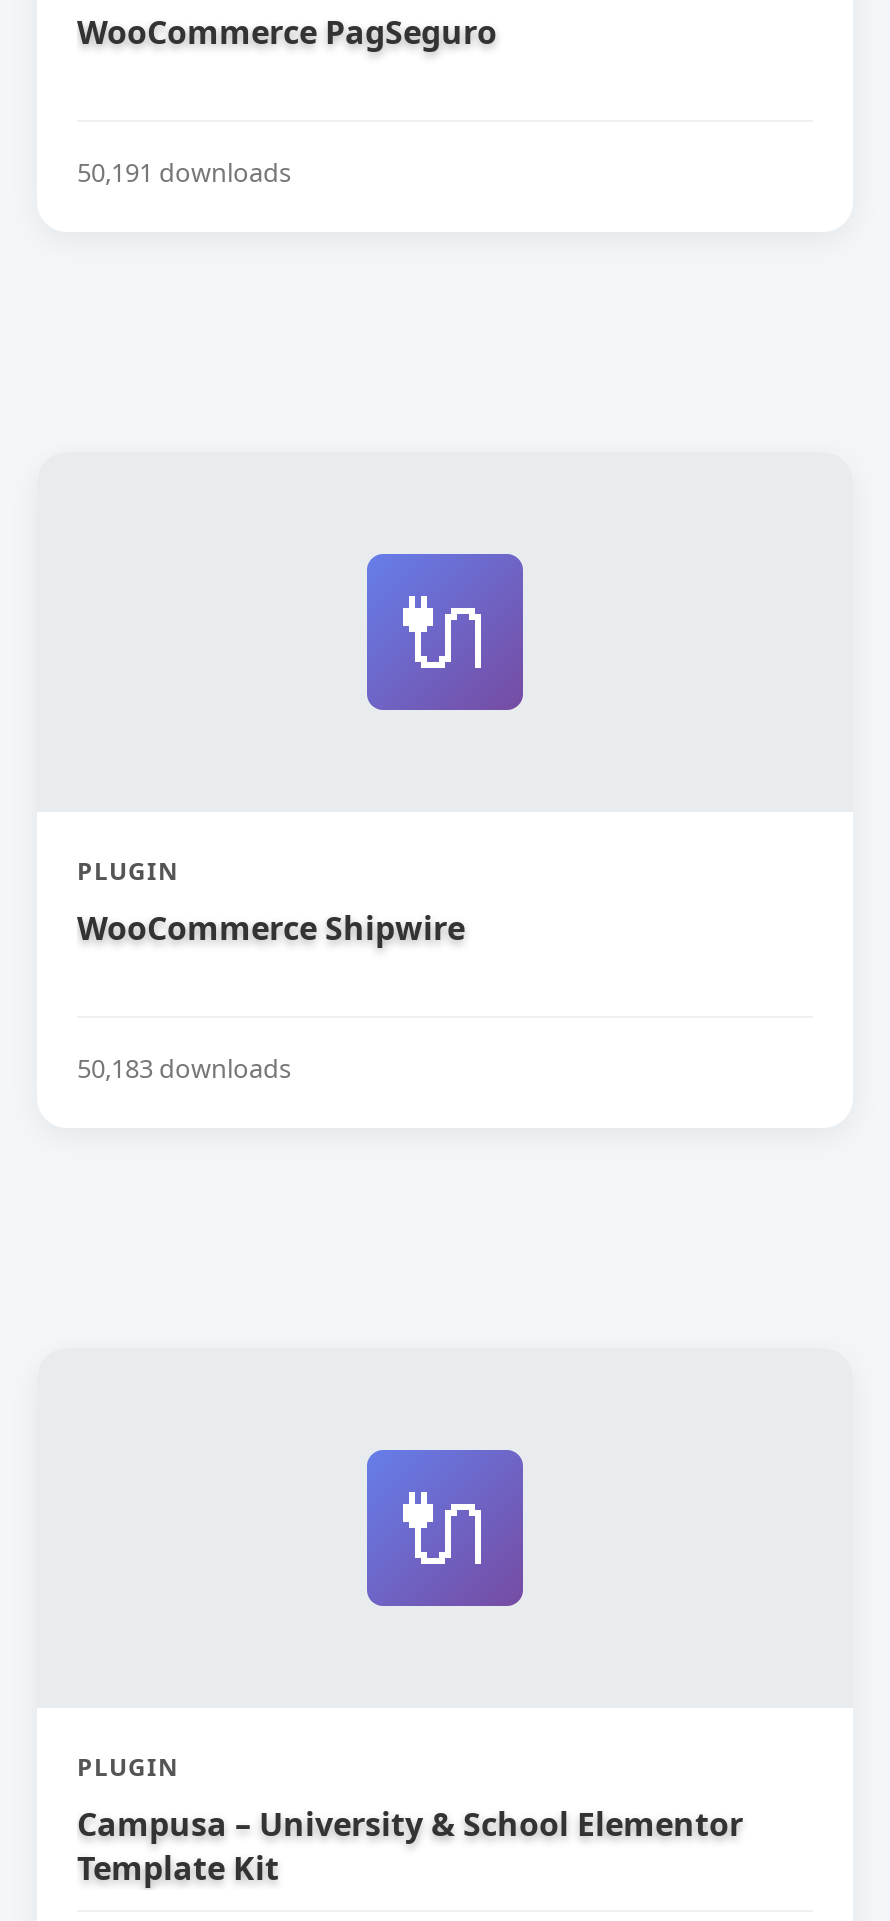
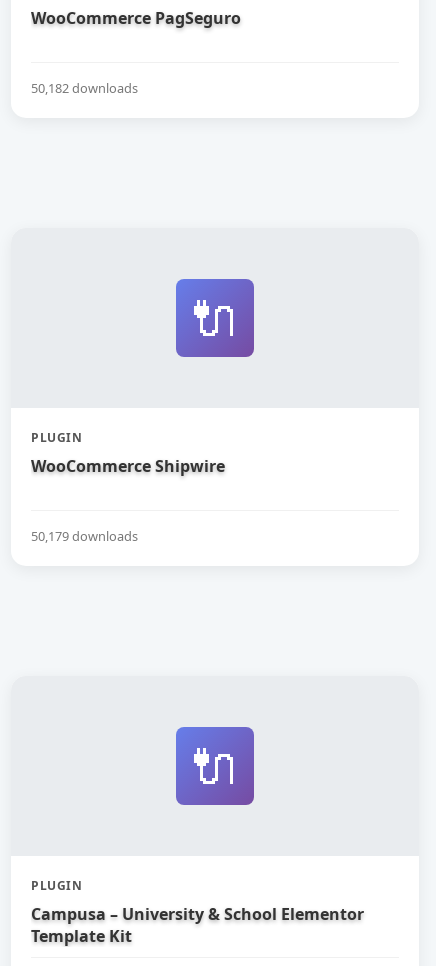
- 50,191 downloads
+ 50,182 downloads

- 50,183 downloads
+ 50,179 downloads
